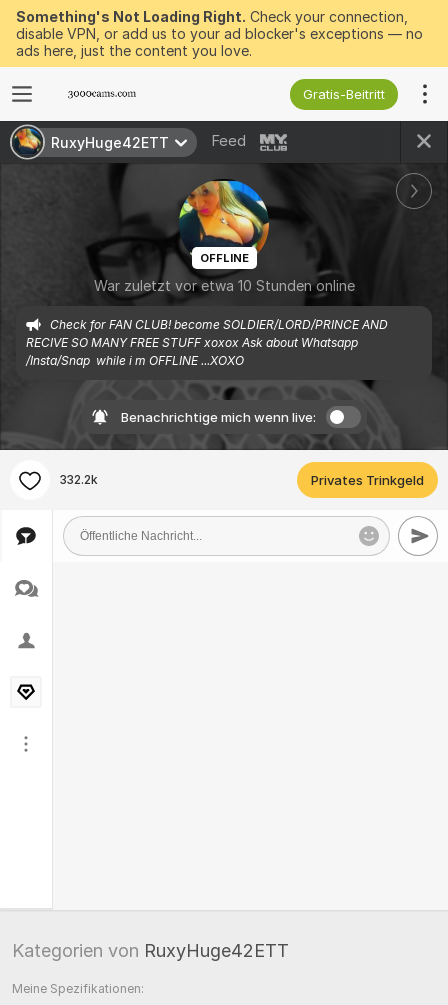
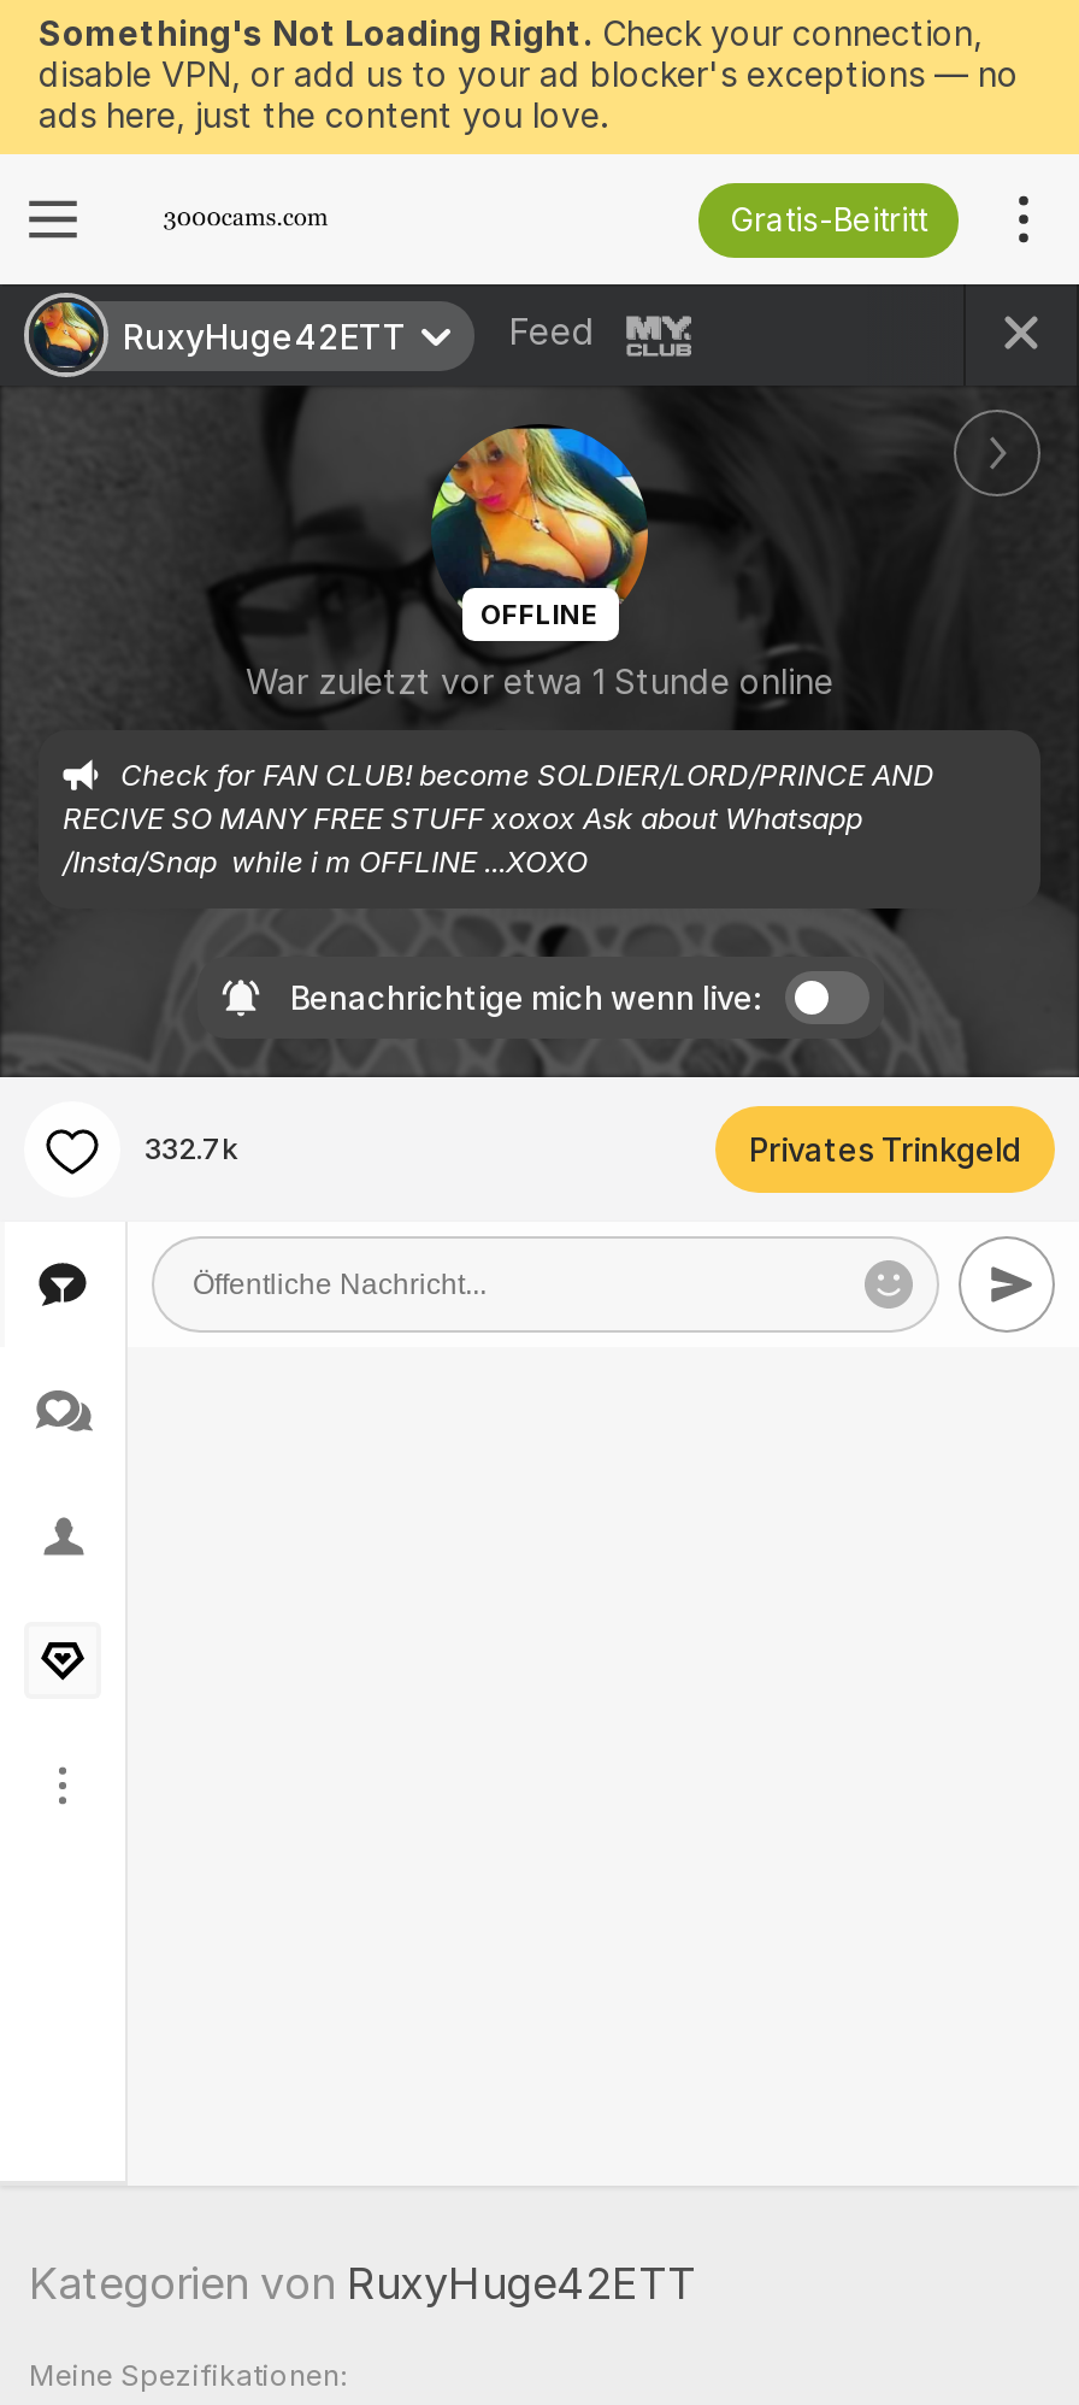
- War zuletzt vor etwa 10 Stunden online
+ War zuletzt vor etwa 1 Stunde online

- 332.2k
+ 332.7k
